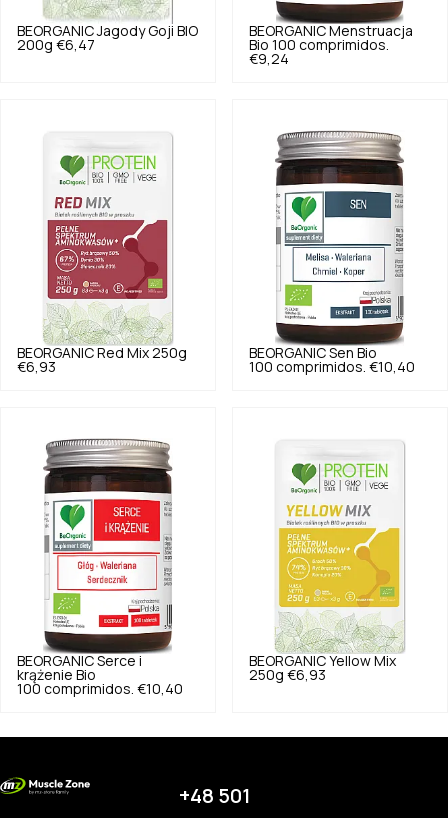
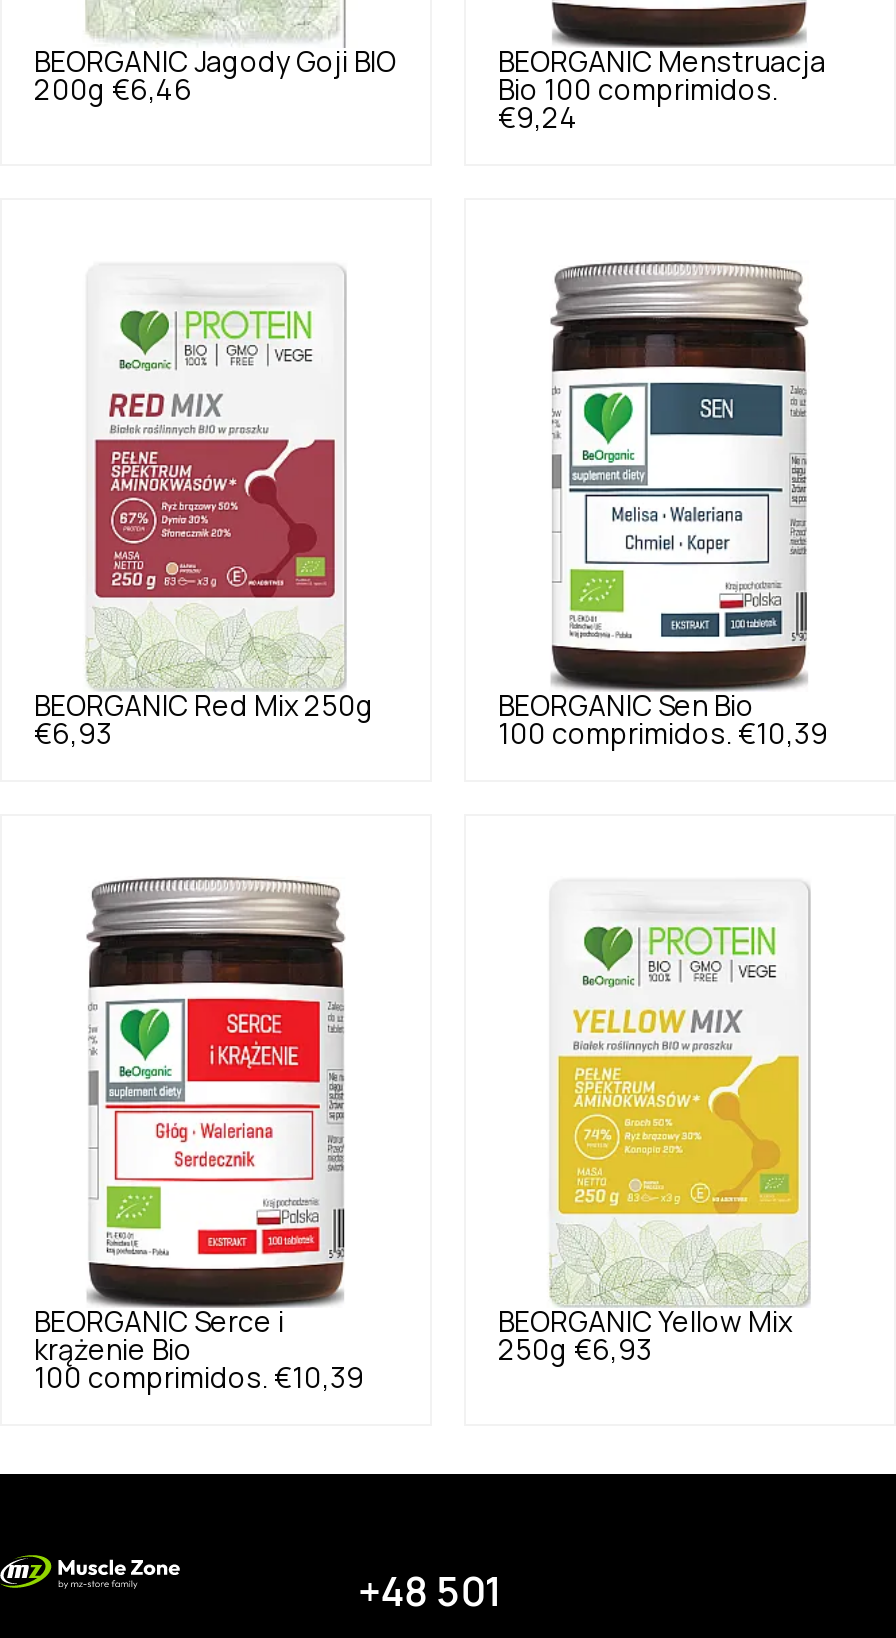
- 200g €6,47
+ 200g €6,46

- 100 comprimidos. €10,40
+ 100 comprimidos. €10,39

- 100 comprimidos. €10,40
+ 100 comprimidos. €10,39
